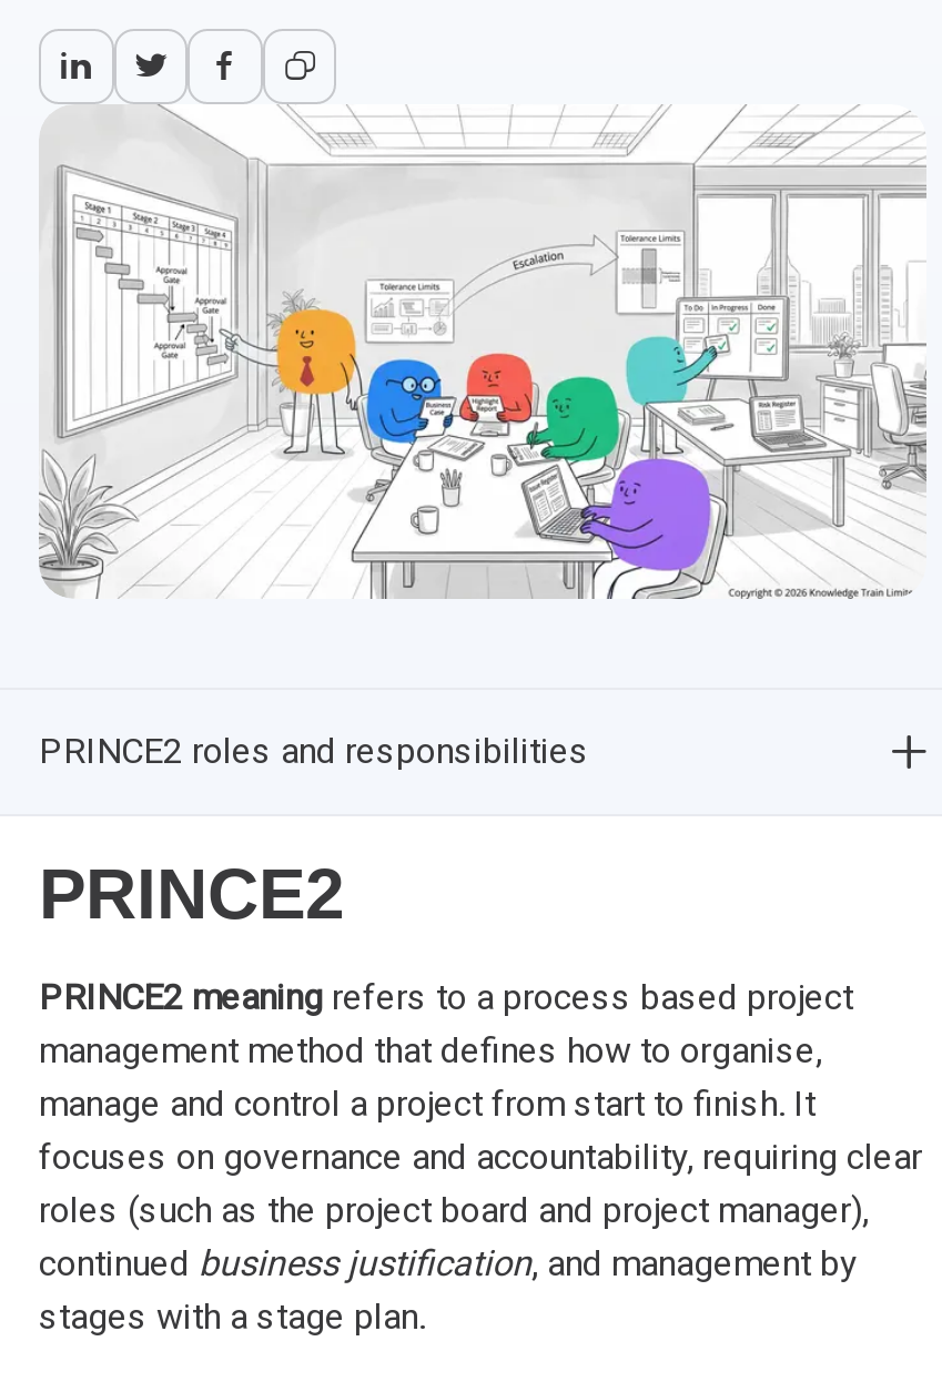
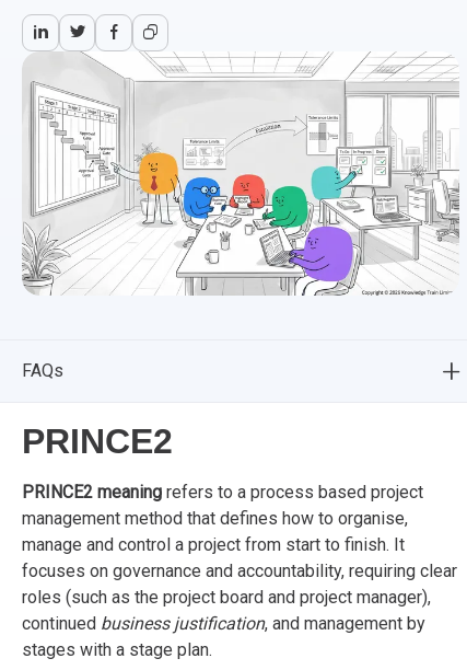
- PRINCE2 roles and responsibilities
+ FAQs
